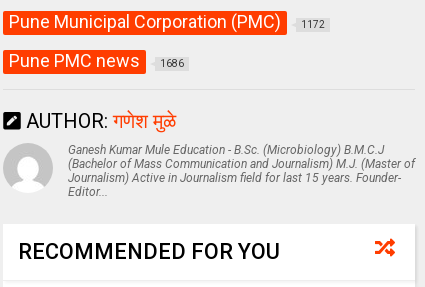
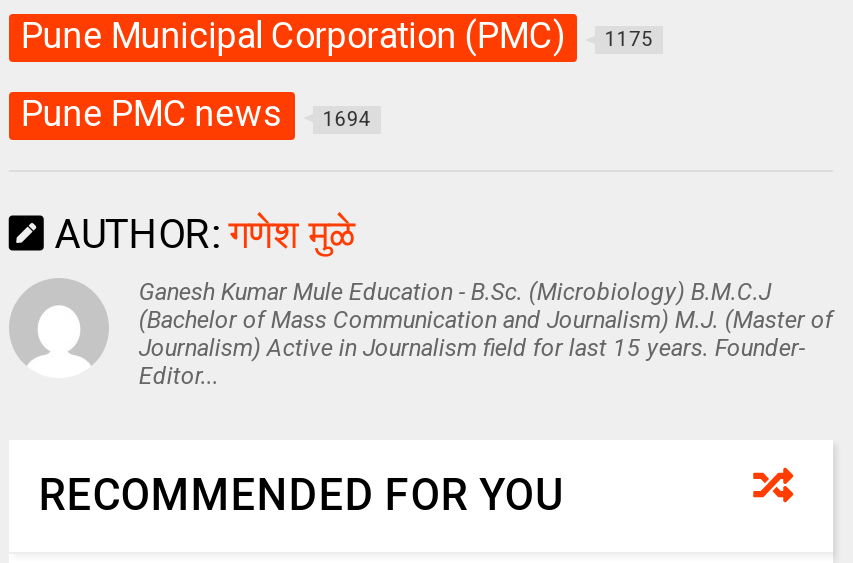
- Pune Municipal Corporation (PMC) 1172
+ Pune Municipal Corporation (PMC) 1175

- Pune PMC news 1686
+ Pune PMC news 1694
